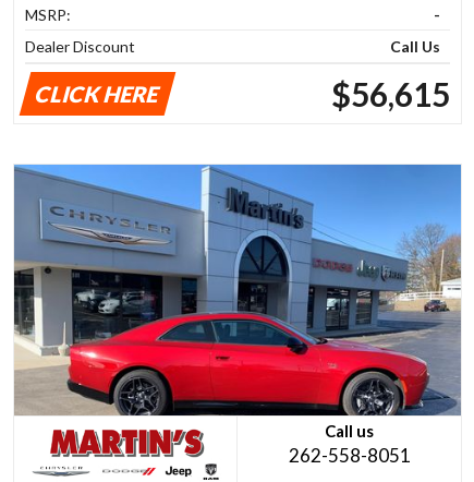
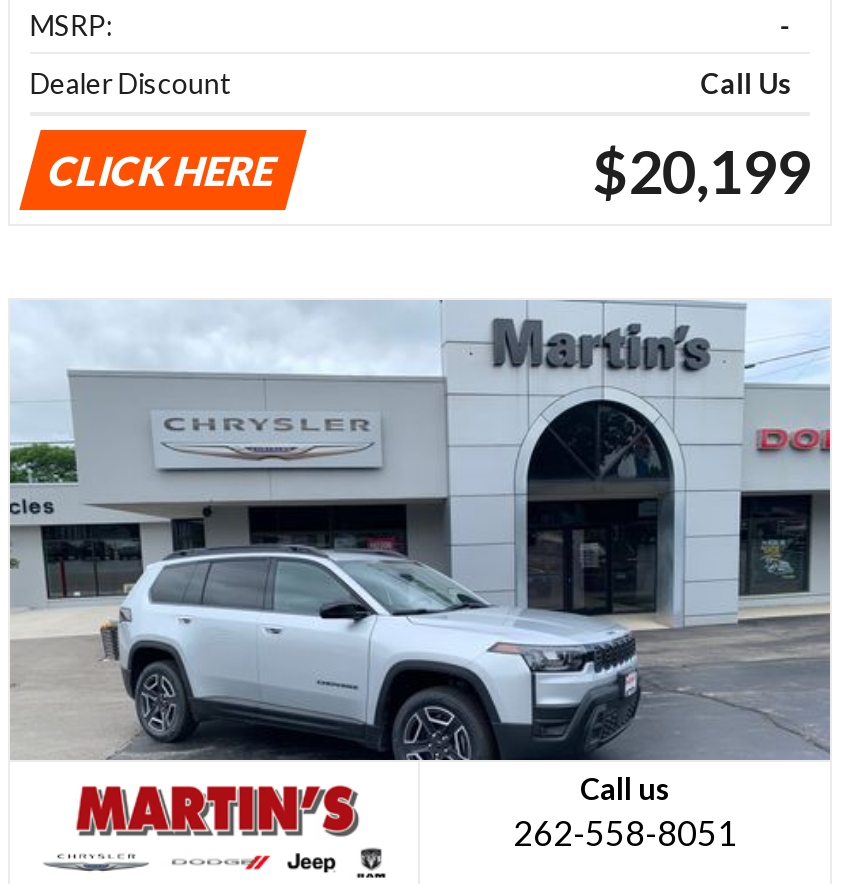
- $56,615
+ $20,199

- [image]
+ [image]
